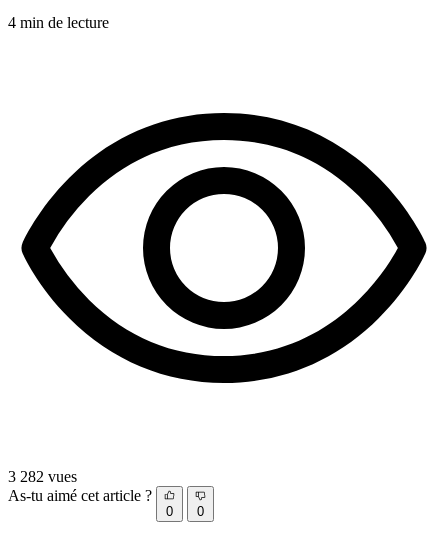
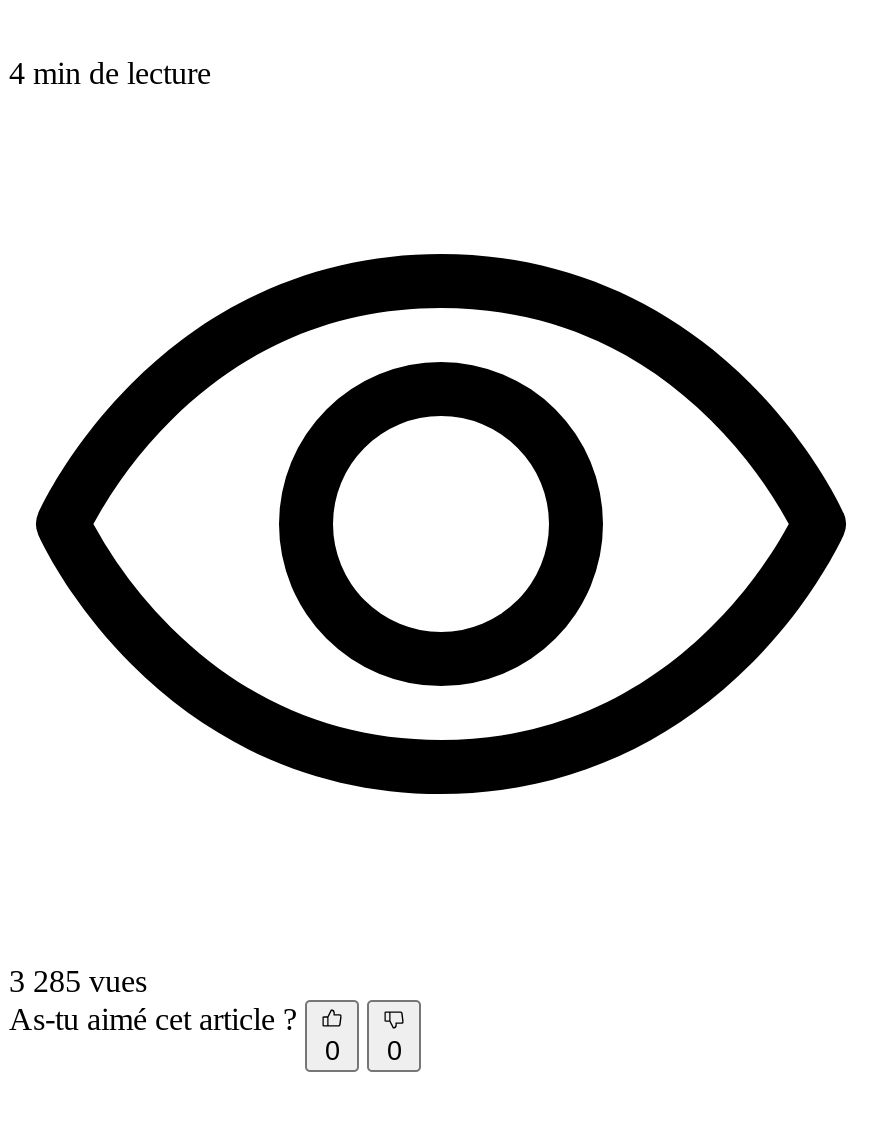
- 3 282 vues
+ 3 285 vues
